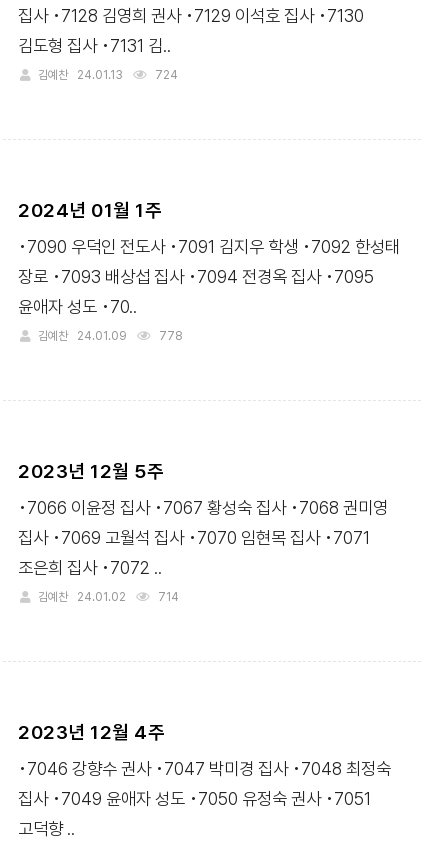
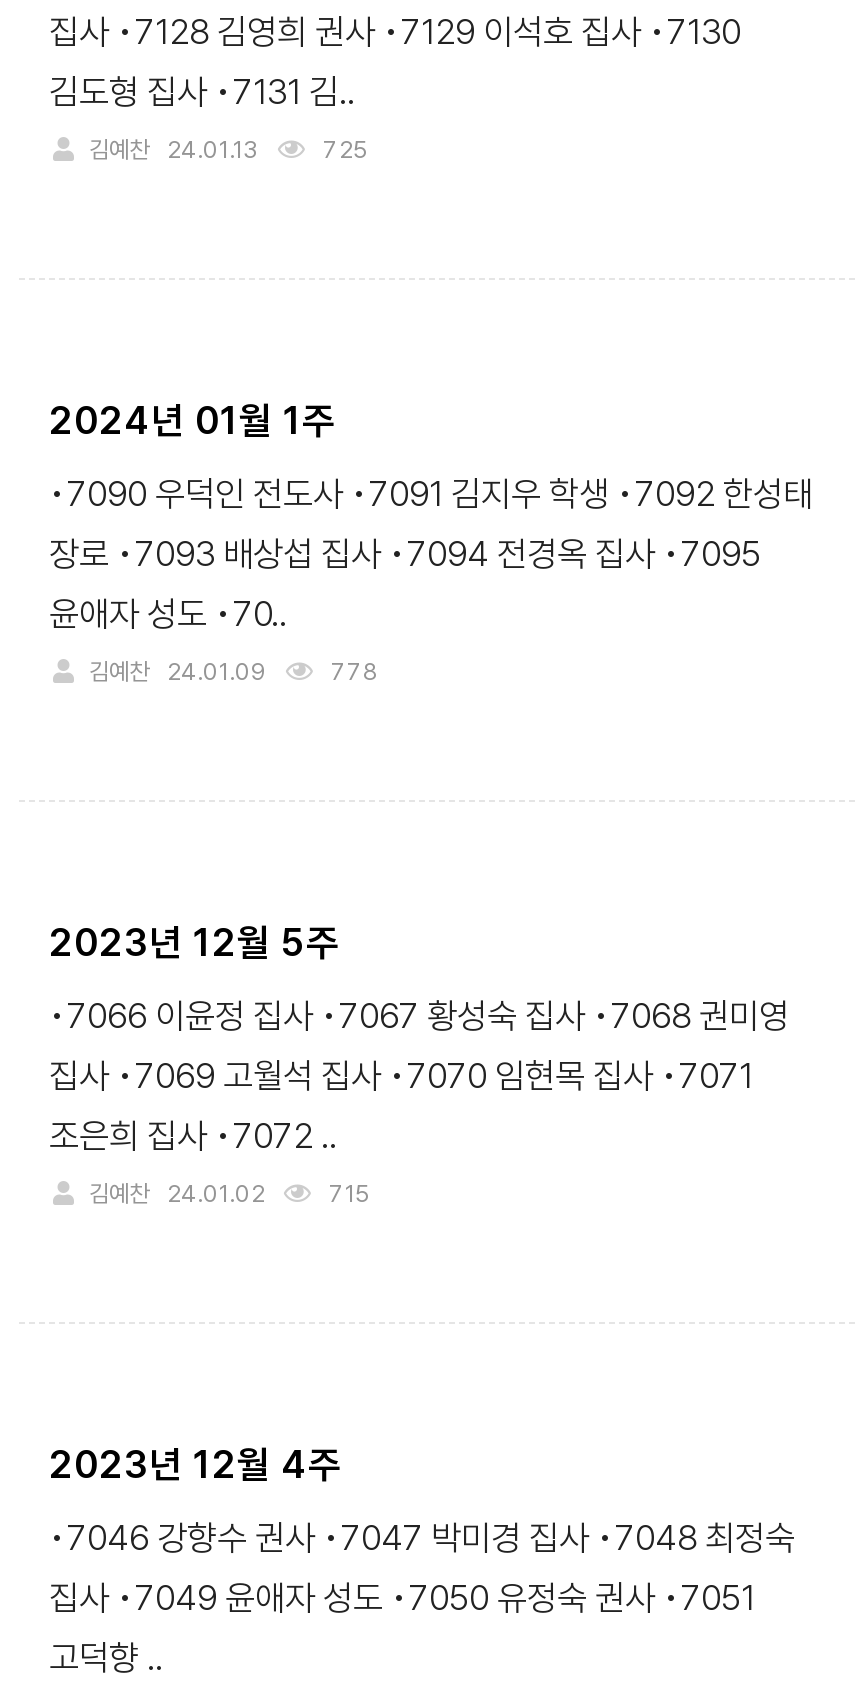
- 724
+ 725

- 714
+ 715
